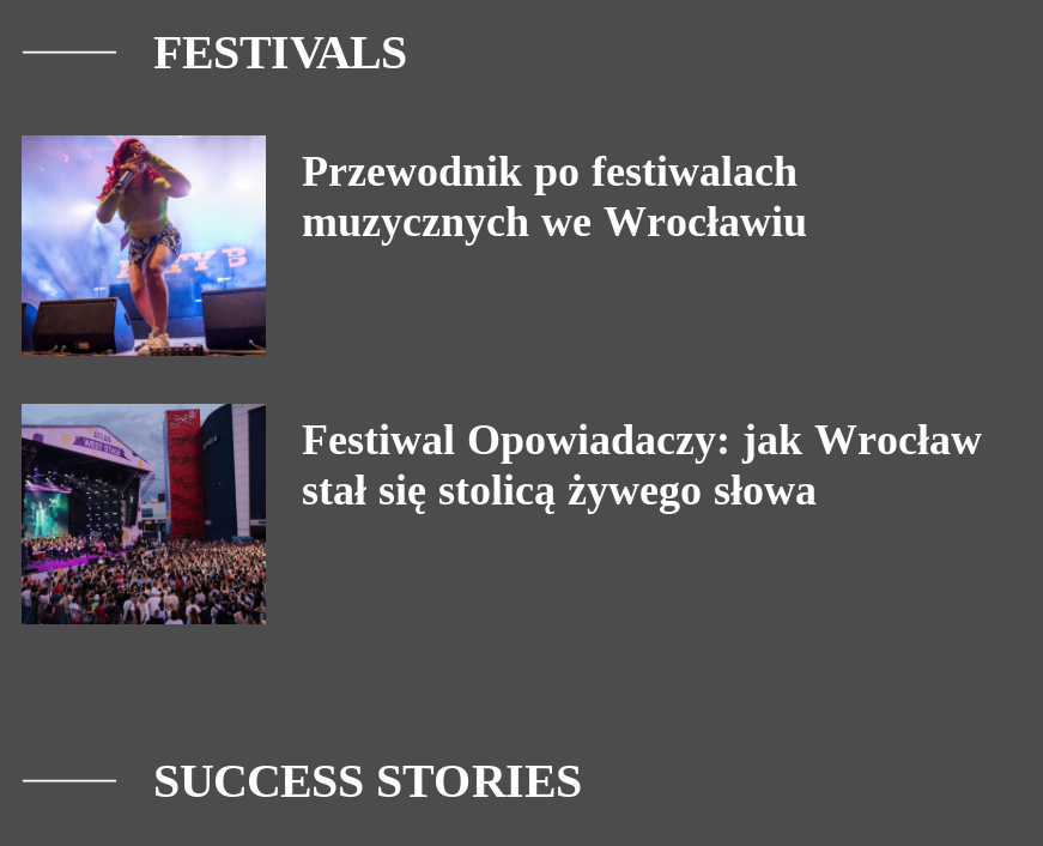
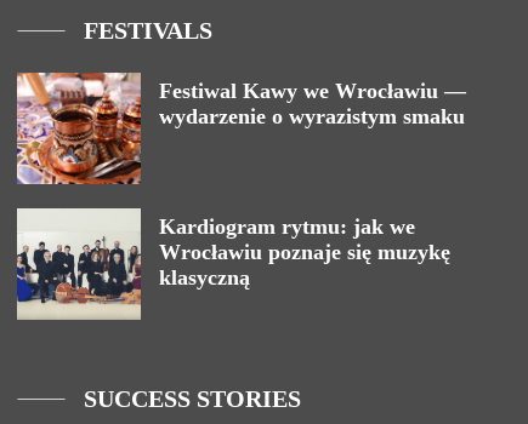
- [image]
- Przewodnik po festiwalach
- muzycznych we Wrocławiu
+ [image]
+ Festiwal Kawy we Wrocławiu —
+ wydarzenie o wyrazistym smaku

- [image]
- Festiwal Opowiadaczy: jak Wrocław
- stał się stolicą żywego słowa
+ [image]
+ Kardiogram rytmu: jak we
+ Wrocławiu poznaje się muzykę
+ klasyczną
